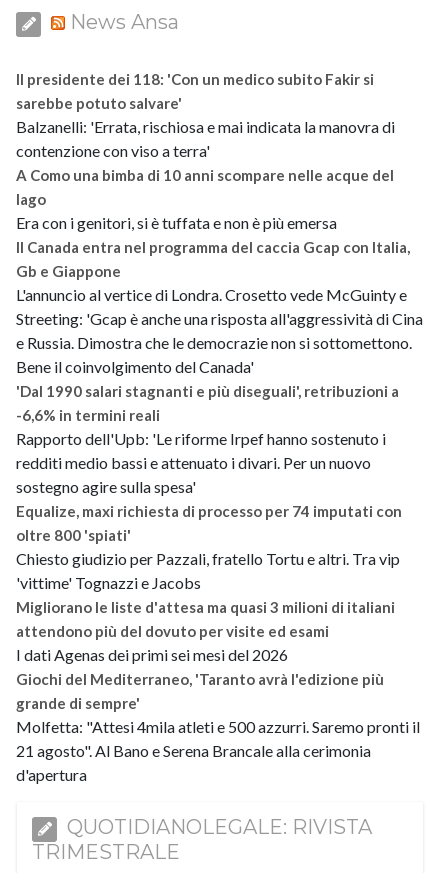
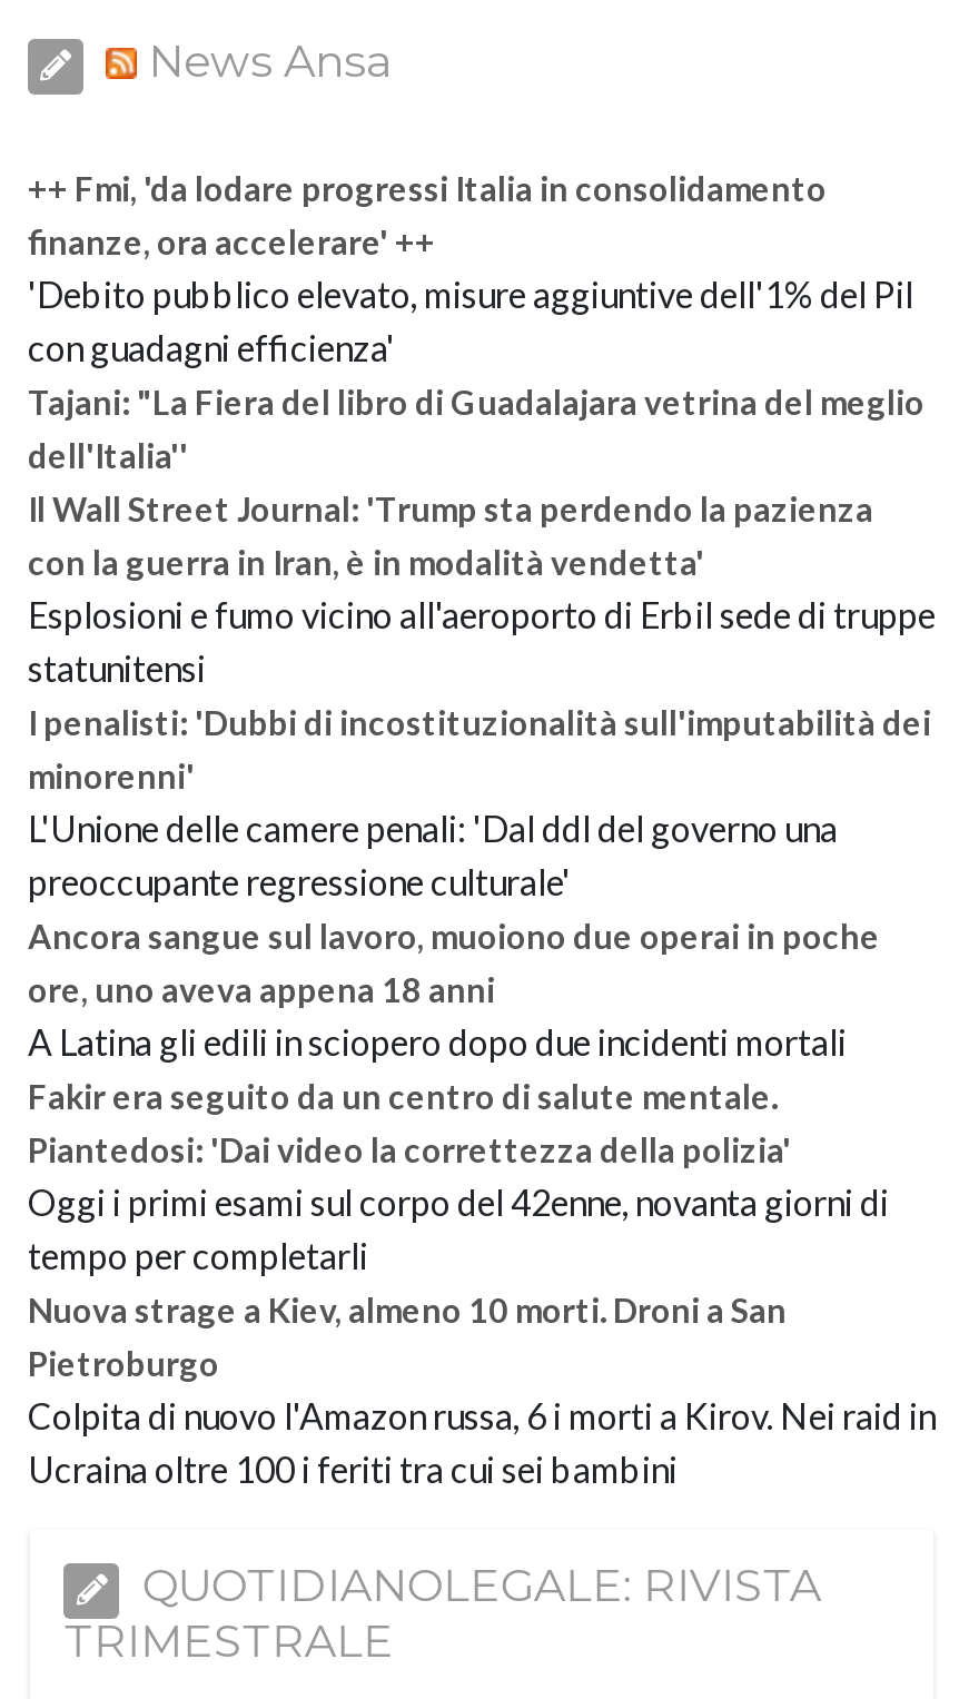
- Il presidente dei 118: 'Con un medico subito Fakir si
- sarebbe potuto salvare'
- Balzanelli: 'Errata, rischiosa e mai indicata la manovra di
- contenzione con viso a terra'
- A Como una bimba di 10 anni scompare nelle acque del
- lago
- Era con i genitori, si è tuffata e non è più emersa
- Il Canada entra nel programma del caccia Gcap con Italia,
- Gb e Giappone
- L'annuncio al vertice di Londra. Crosetto vede McGuinty e
- Streeting: 'Gcap è anche una risposta all'aggressività di Cina
- e Russia. Dimostra che le democrazie non si sottomettono.
- Bene il coinvolgimento del Canada'
- 'Dal 1990 salari stagnanti e più diseguali', retribuzioni a
- -6,6% in termini reali
- Rapporto dell'Upb: 'Le riforme Irpef hanno sostenuto i
- redditi medio bassi e attenuato i divari. Per un nuovo
- sostegno agire sulla spesa'
- Equalize, maxi richiesta di processo per 74 imputati con
- oltre 800 'spiati'
- Chiesto giudizio per Pazzali, fratello Tortu e altri. Tra vip
- 'vittime' Tognazzi e Jacobs
- Migliorano le liste d'attesa ma quasi 3 milioni di italiani
- attendono più del dovuto per visite ed esami
- I dati Agenas dei primi sei mesi del 2026
- Giochi del Mediterraneo, 'Taranto avrà l'edizione più
- grande di sempre'
- Molfetta: "Attesi 4mila atleti e 500 azzurri. Saremo pronti il
- 21 agosto". Al Bano e Serena Brancale alla cerimonia
- d'apertura
+ ++ Fmi, 'da lodare progressi Italia in consolidamento
+ finanze, ora accelerare' ++
+ 'Debito pubblico elevato, misure aggiuntive dell'1% del Pil
+ con guadagni efficienza'
+ Tajani: "La Fiera del libro di Guadalajara vetrina del meglio
+ dell'Italia''
+ Il Wall Street Journal: 'Trump sta perdendo la pazienza
+ con la guerra in Iran, è in modalità vendetta'
+ Esplosioni e fumo vicino all'aeroporto di Erbil sede di truppe
+ statunitensi
+ I penalisti: 'Dubbi di incostituzionalità sull'imputabilità dei
+ minorenni'
+ L'Unione delle camere penali: 'Dal ddl del governo una
+ preoccupante regressione culturale'
+ Ancora sangue sul lavoro, muoiono due operai in poche
+ ore, uno aveva appena 18 anni
+ A Latina gli edili in sciopero dopo due incidenti mortali
+ Fakir era seguito da un centro di salute mentale.
+ Piantedosi: 'Dai video la correttezza della polizia'
+ Oggi i primi esami sul corpo del 42enne, novanta giorni di
+ tempo per completarli
+ Nuova strage a Kiev, almeno 10 morti. Droni a San
+ Pietroburgo
+ Colpita di nuovo l'Amazon russa, 6 i morti a Kirov. Nei raid in
+ Ucraina oltre 100 i feriti tra cui sei bambini
